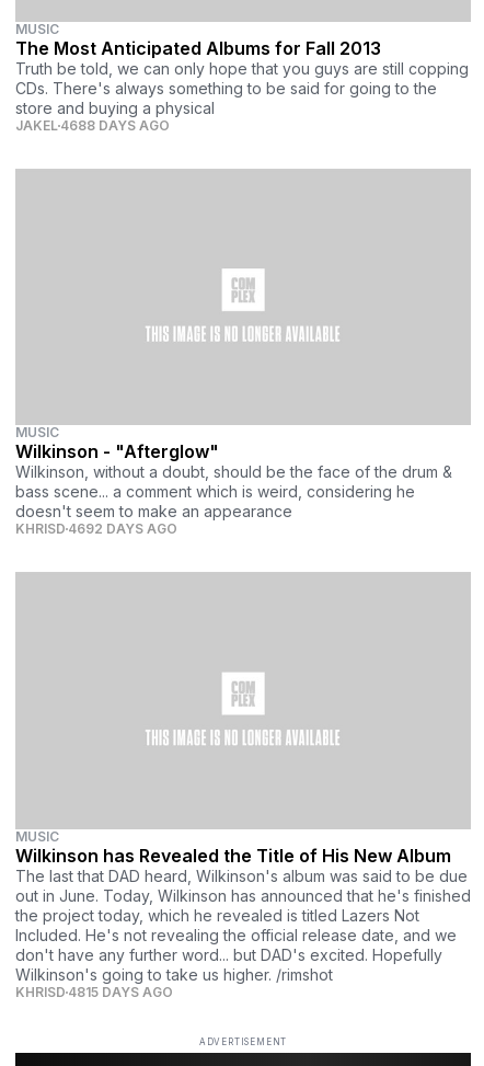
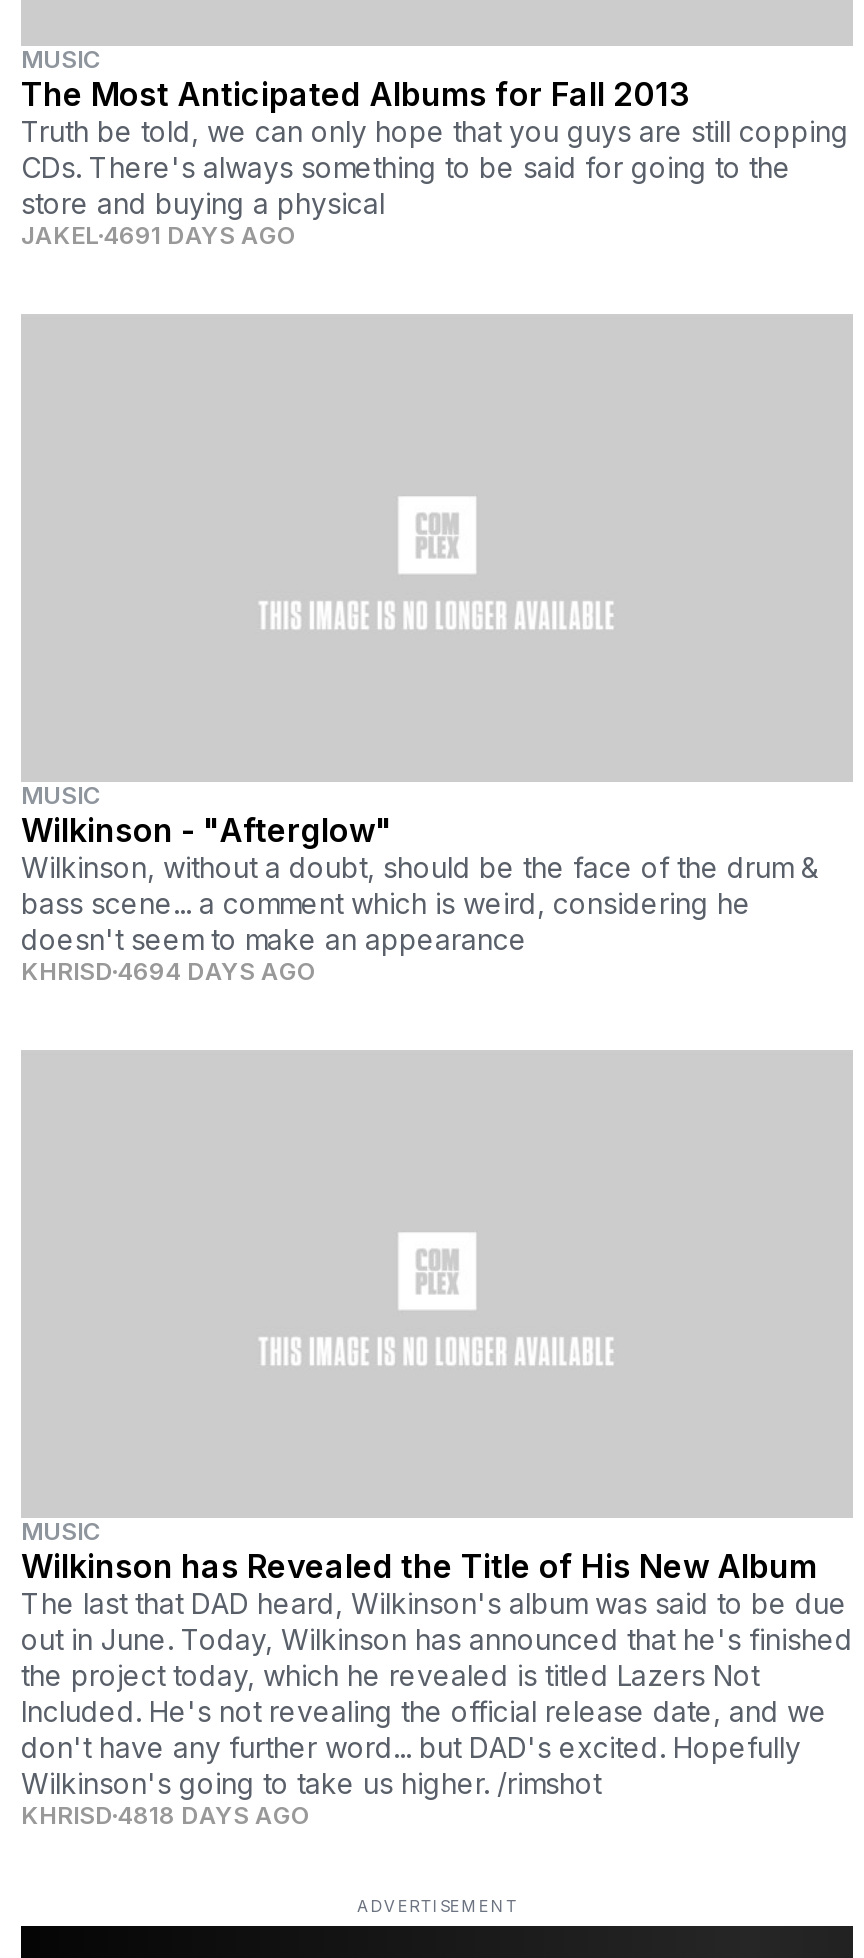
- JAKEL 4688 DAYS AGO
+ JAKEL 4691 DAYS AGO

- KHRISD 4692 DAYS AGO
+ KHRISD 4694 DAYS AGO

- KHRISD 4815 DAYS AGO
+ KHRISD 4818 DAYS AGO
